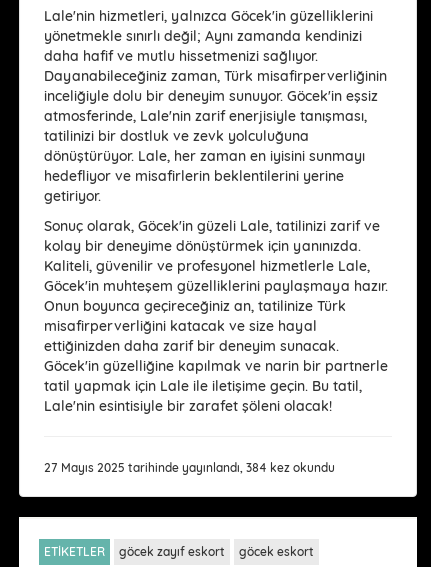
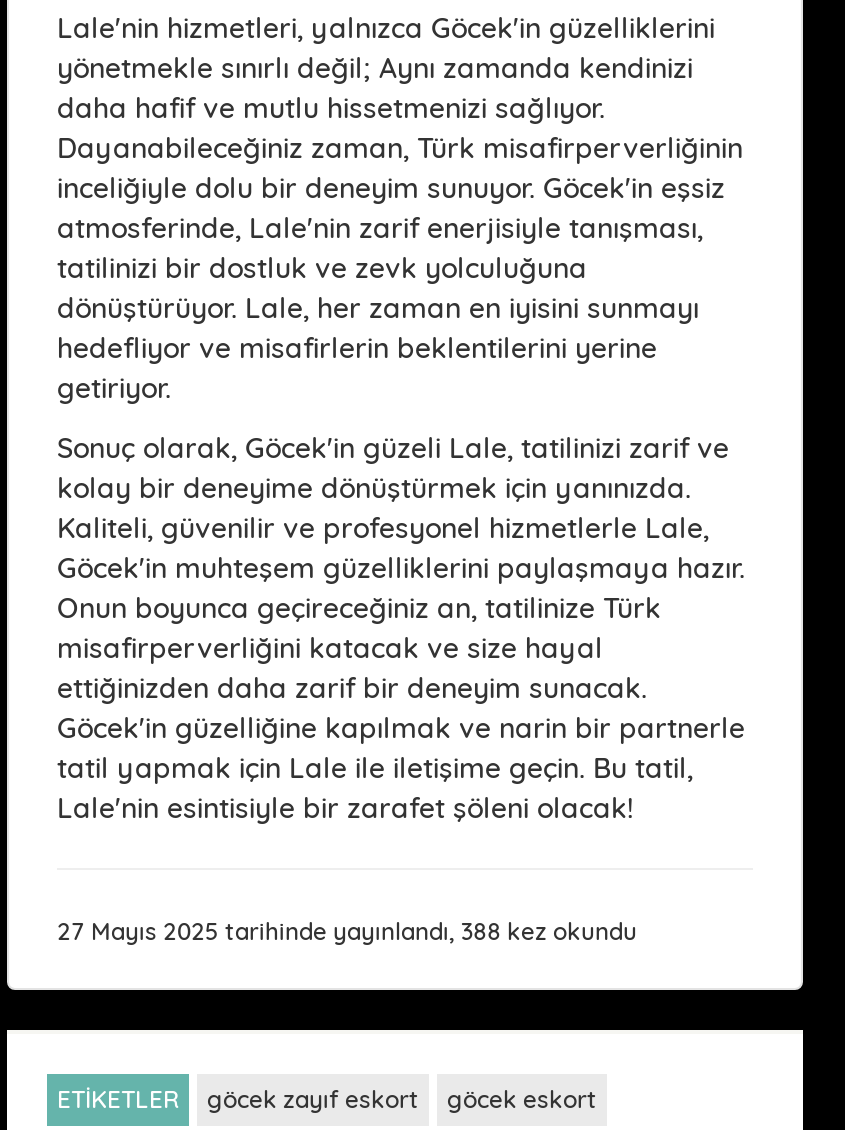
- 27 Mayıs 2025 tarihinde yayınlandı, 384 kez okundu
+ 27 Mayıs 2025 tarihinde yayınlandı, 388 kez okundu
